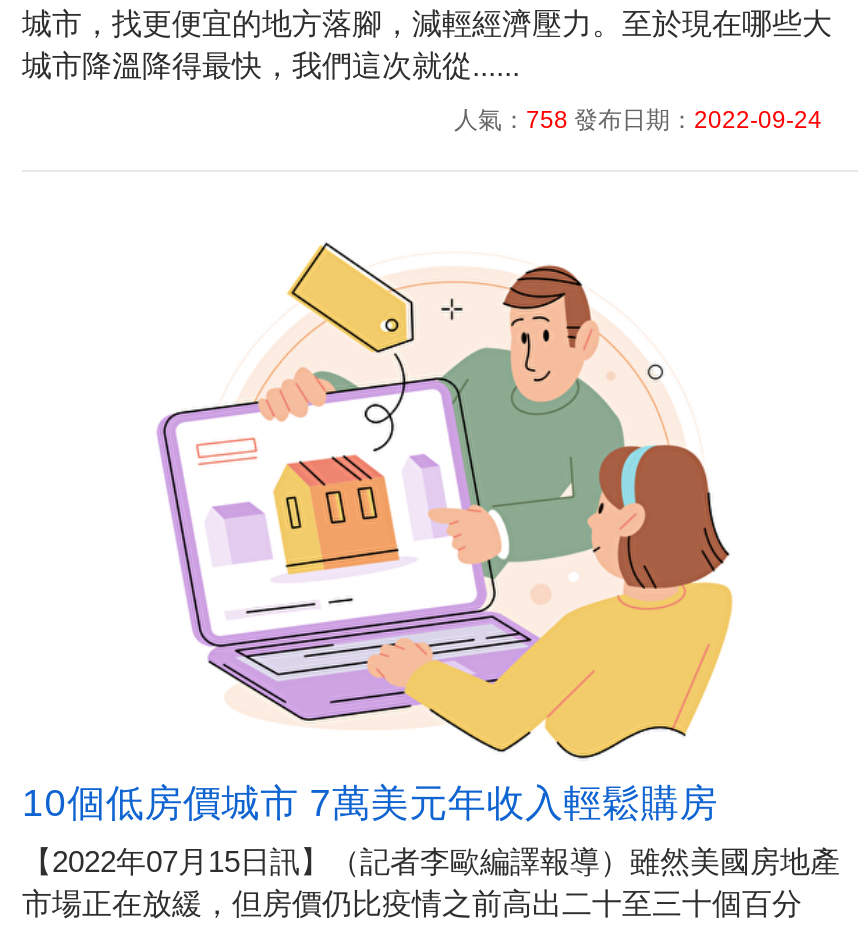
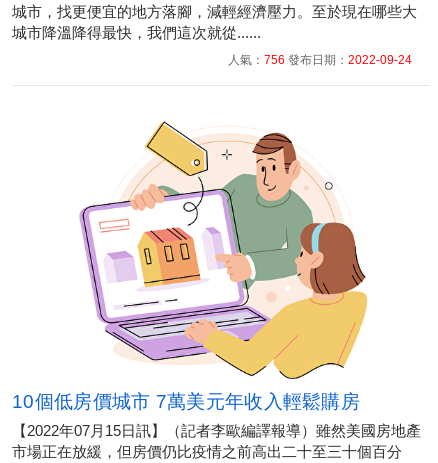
- 人氣：758發布日期：2022-09-24
+ 人氣：756發布日期：2022-09-24
